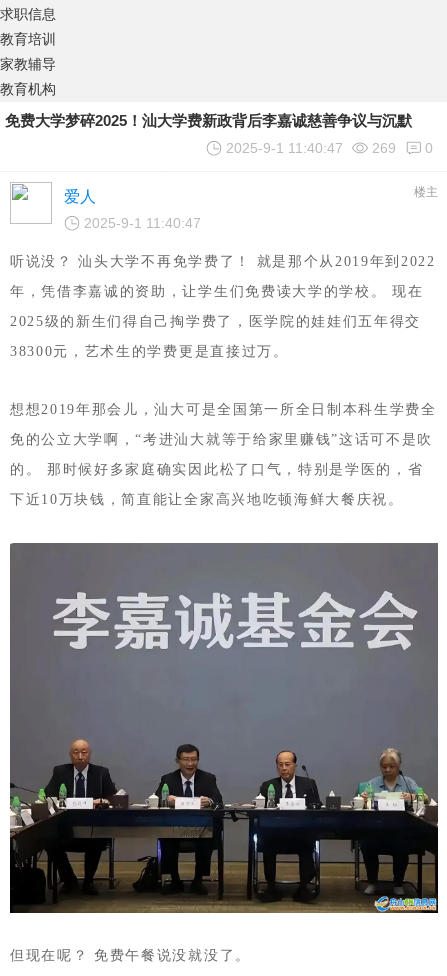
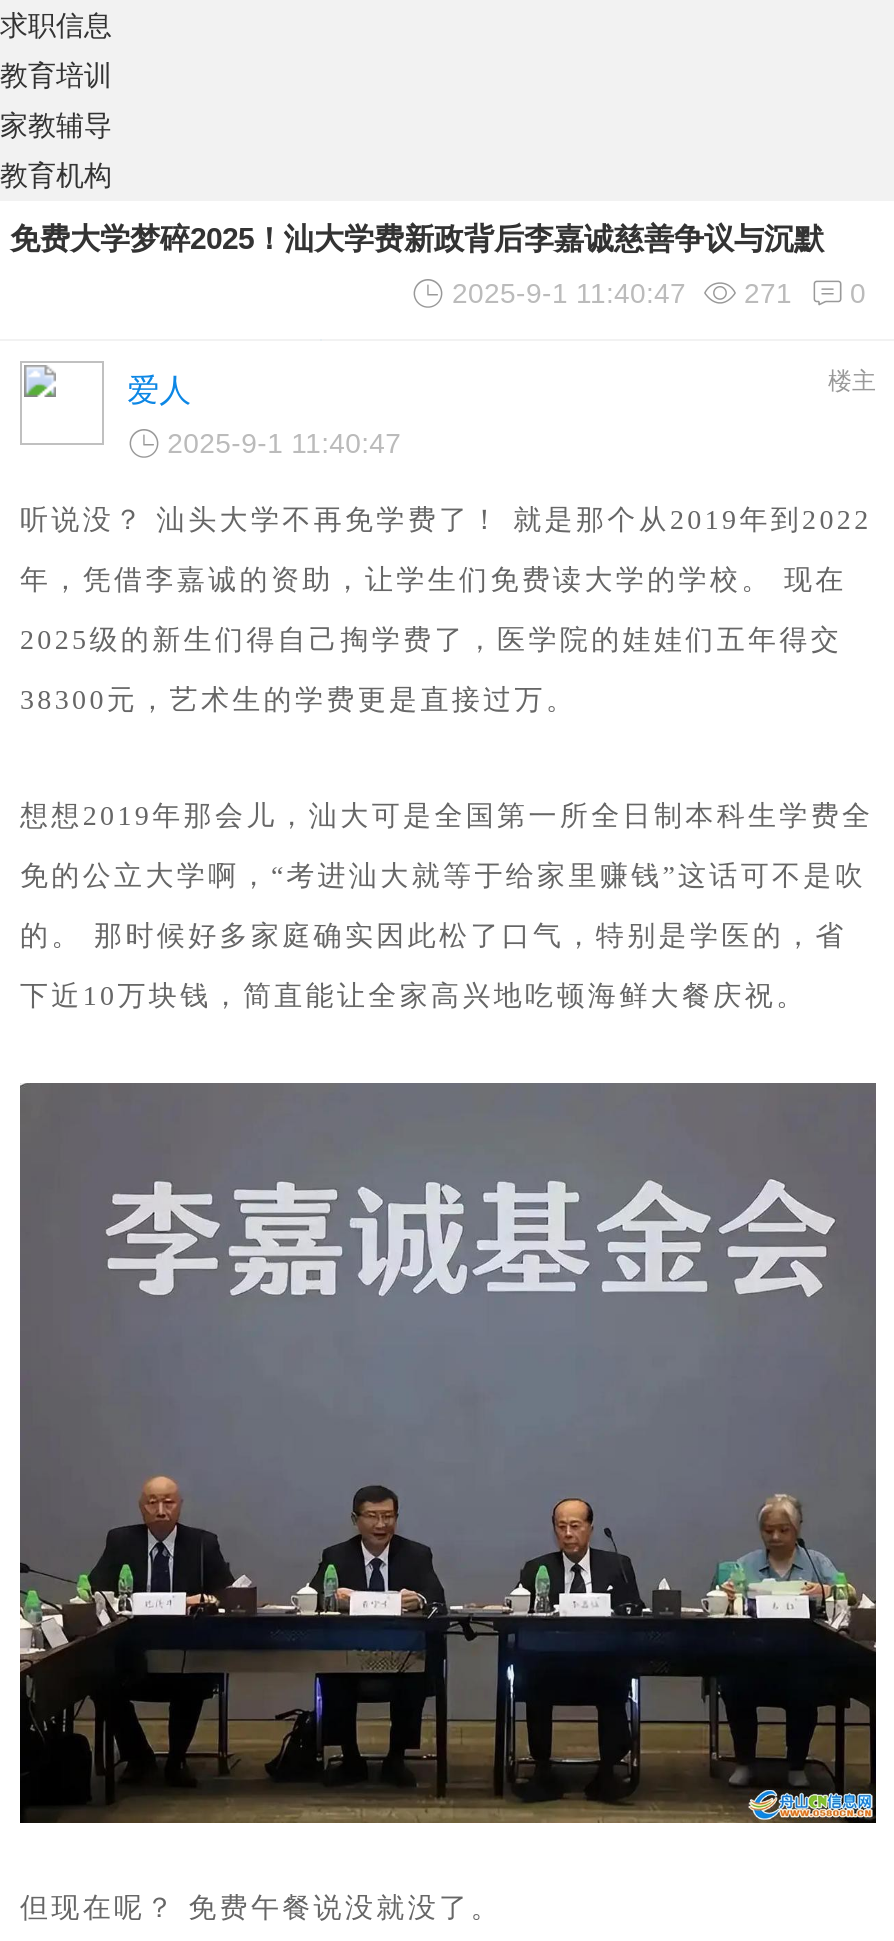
- 2025-9-1 11:40:47 269 0
+ 2025-9-1 11:40:47 271 0
